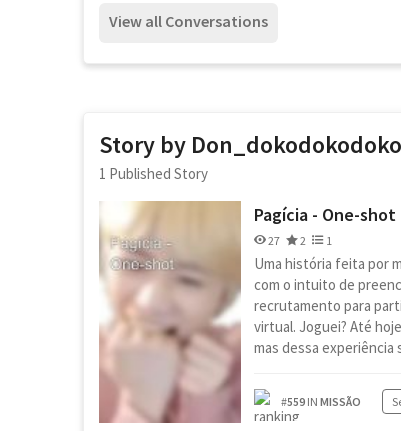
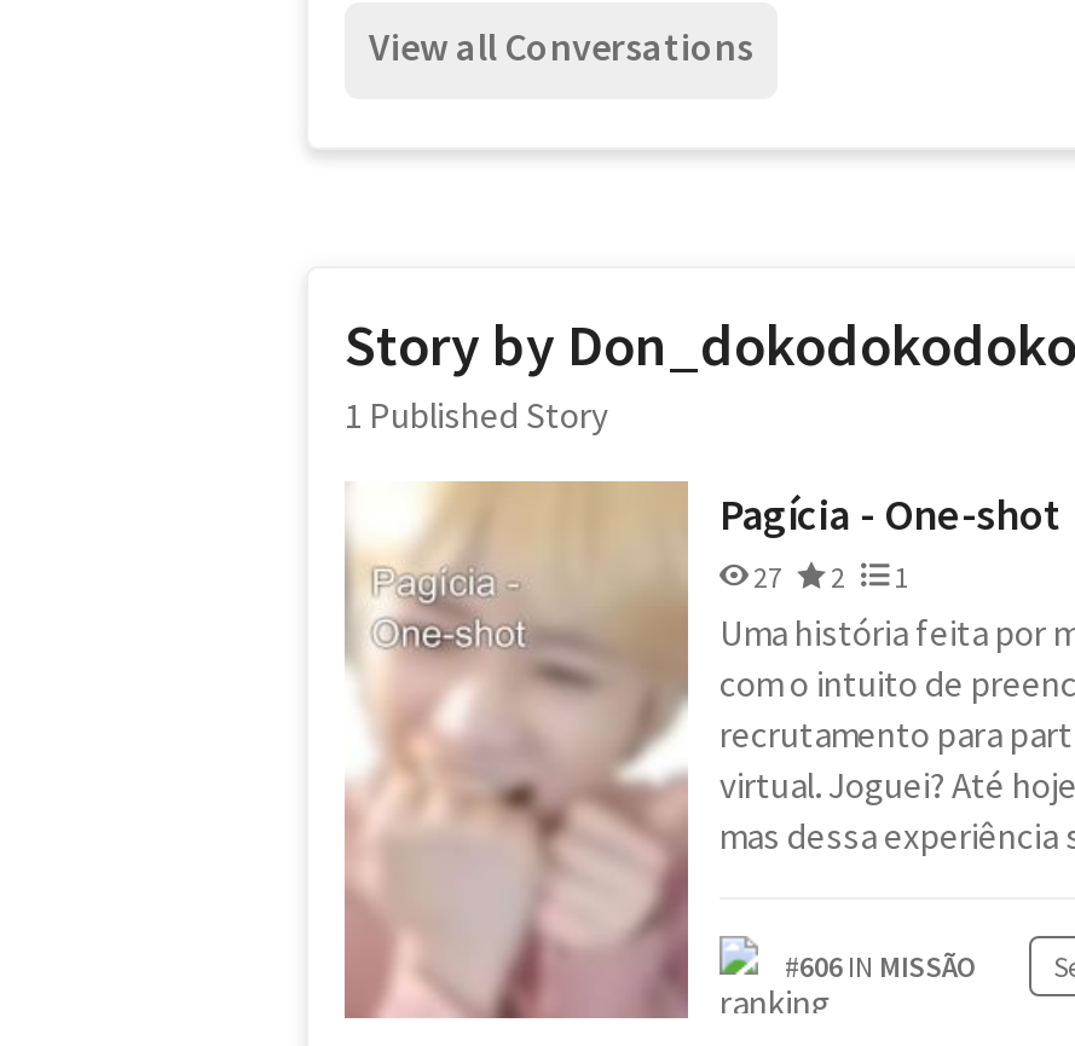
- #559 IN MISSÃO
+ #606 IN MISSÃO
